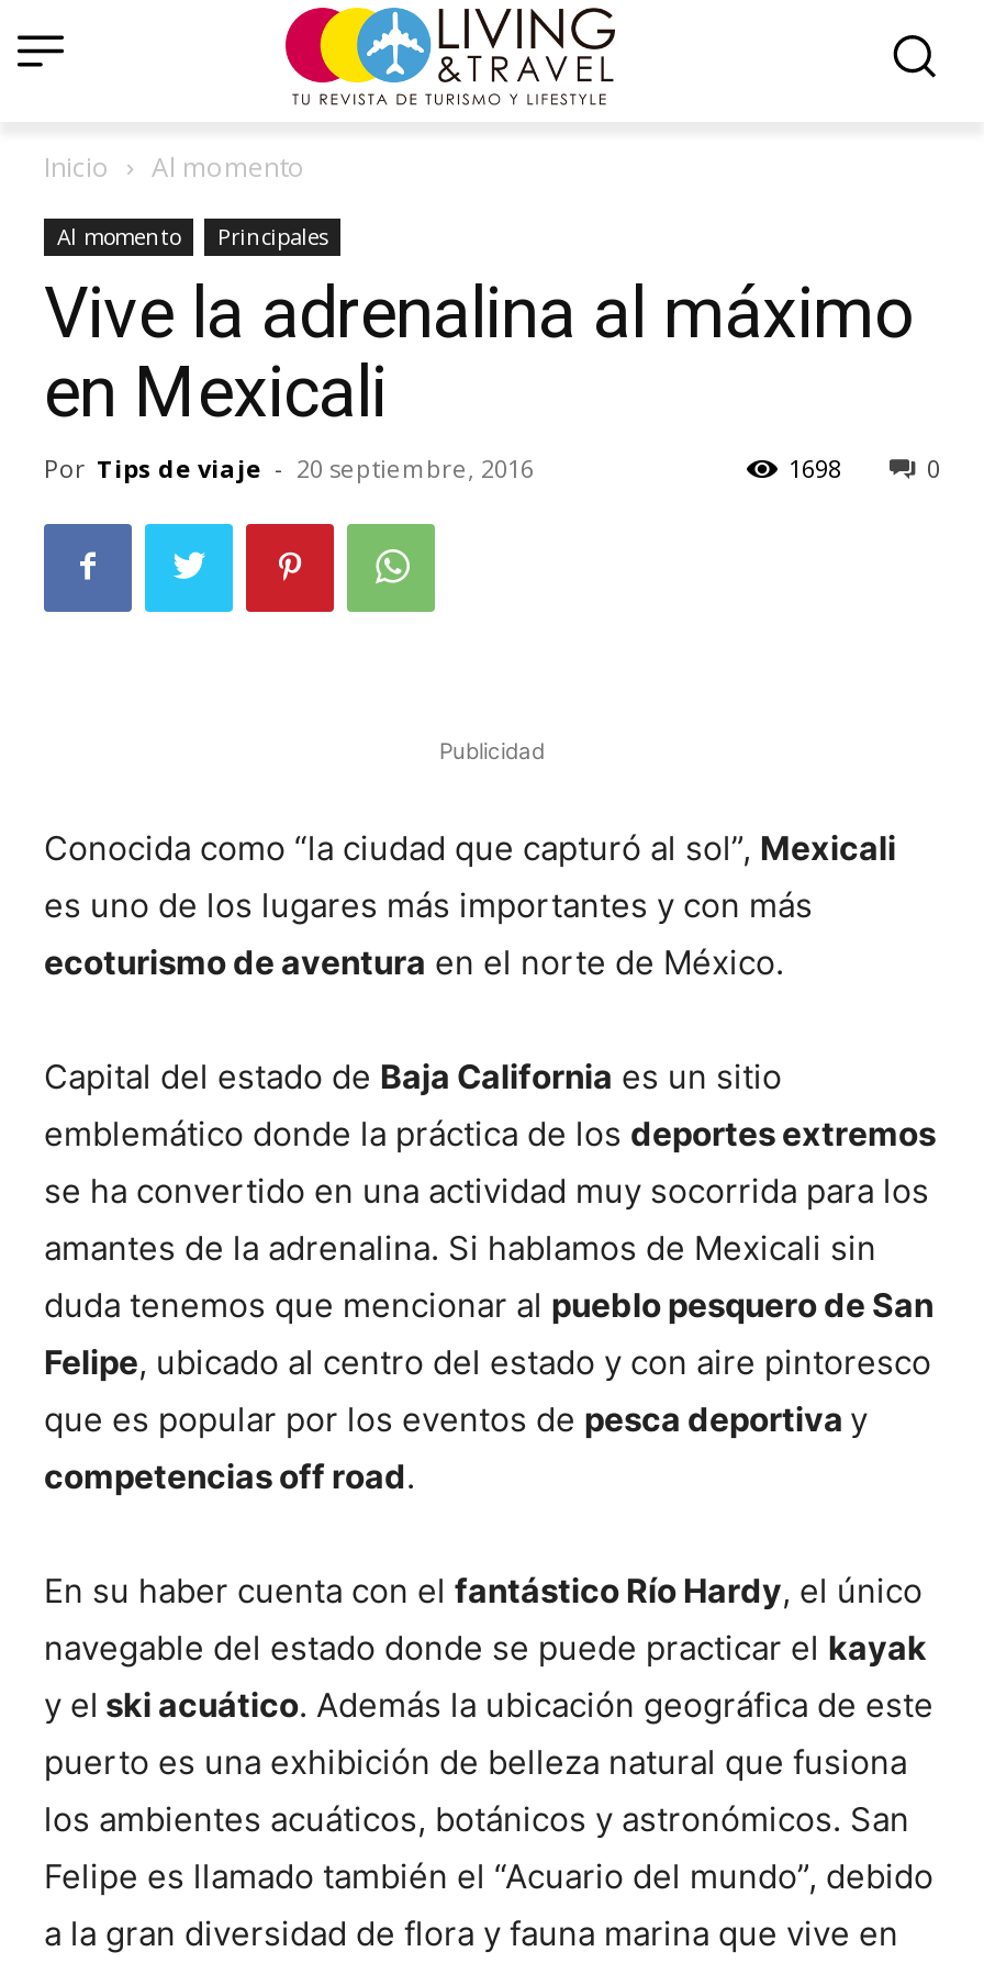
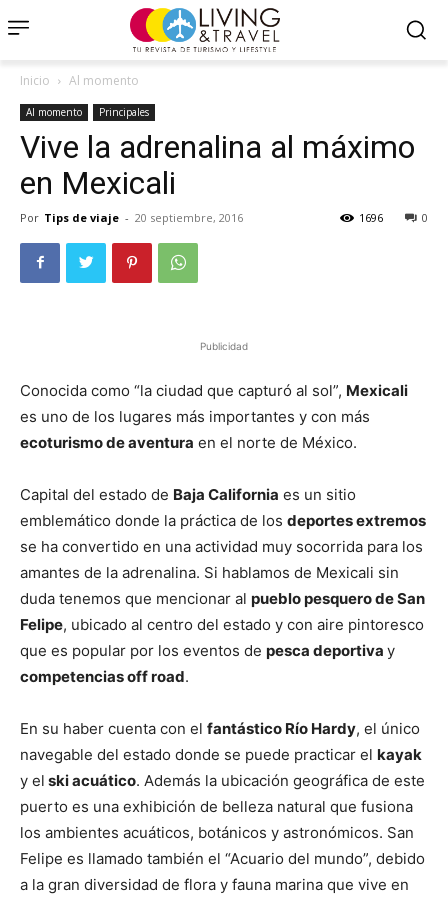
- 1698
+ 1696
